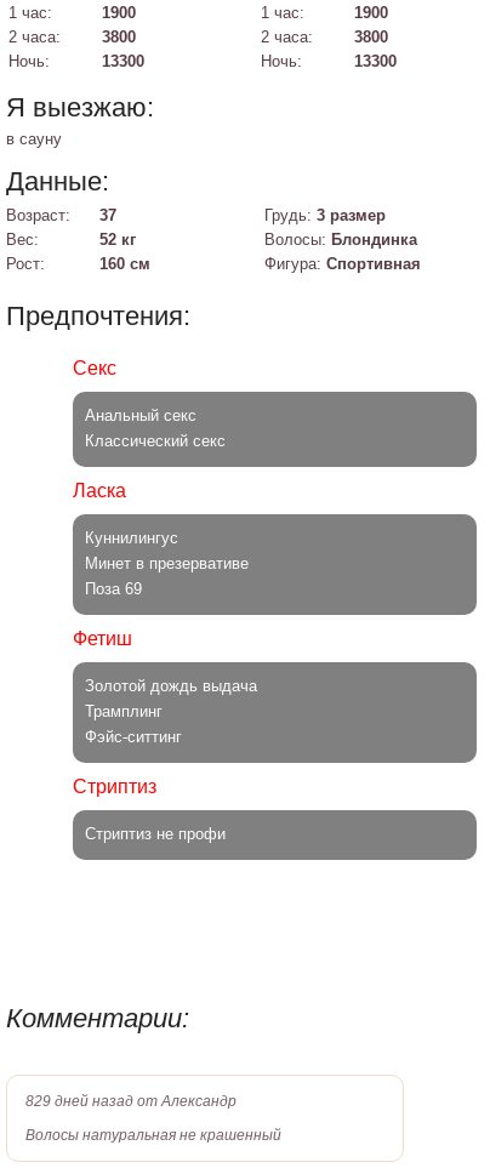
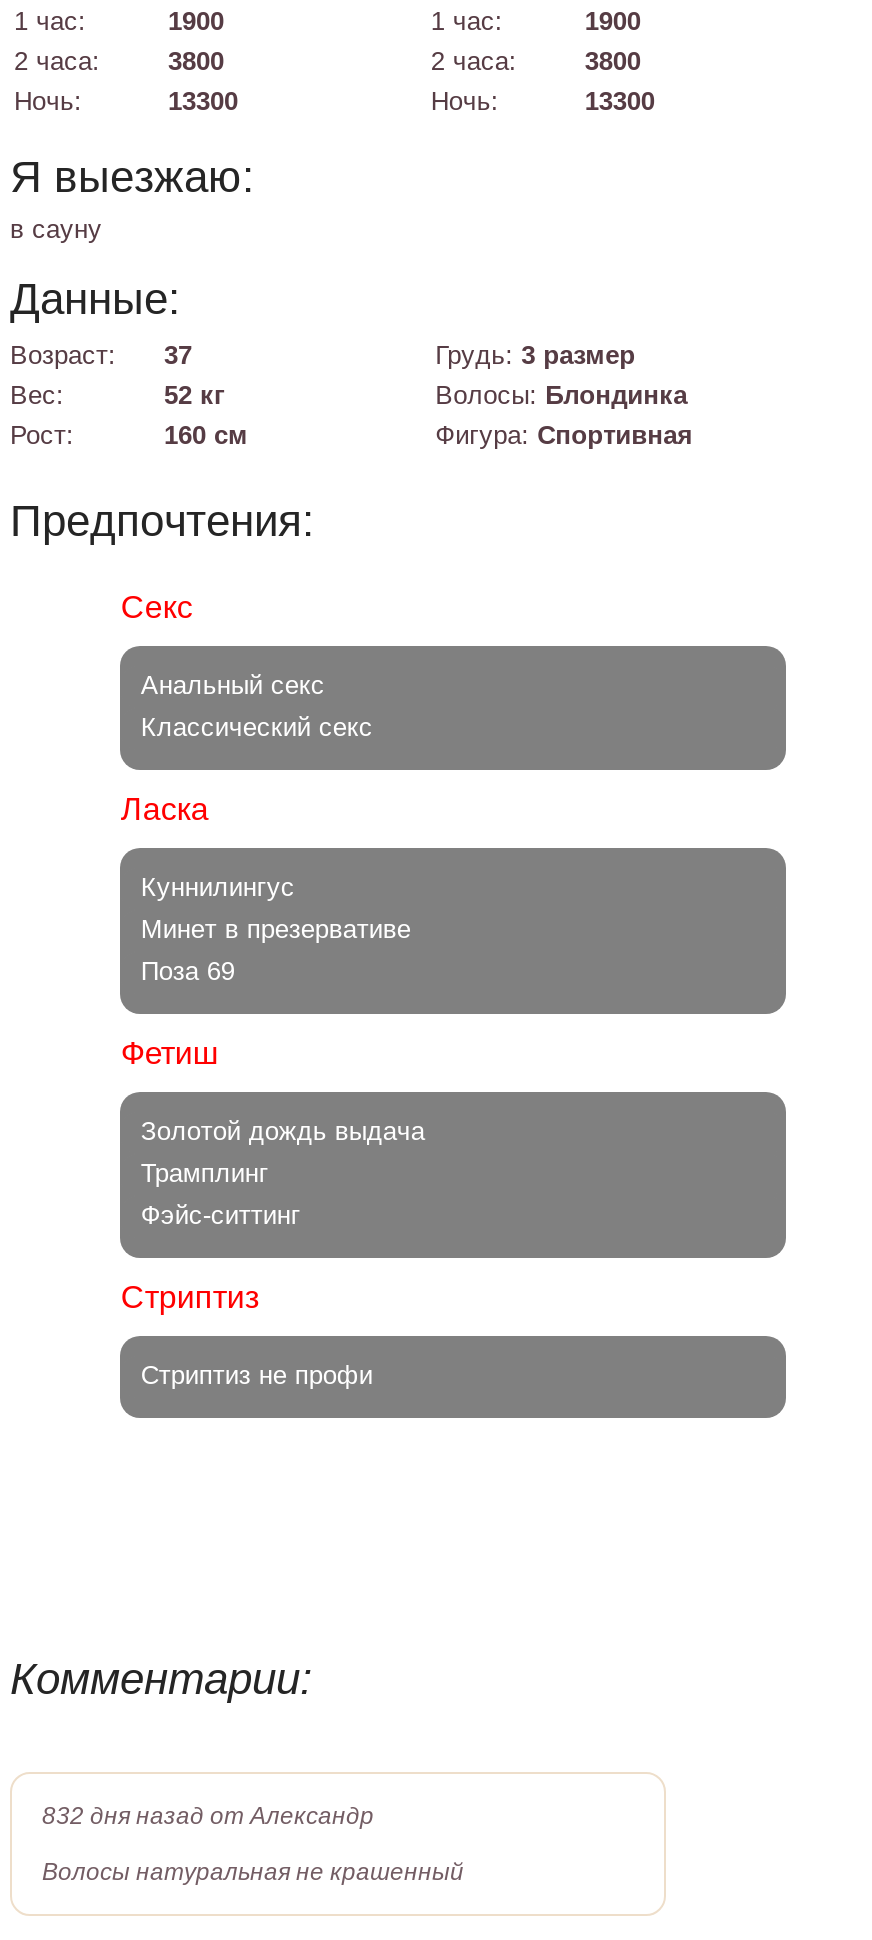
- 829 дней назад от Александр
+ 832 дня назад от Александр
